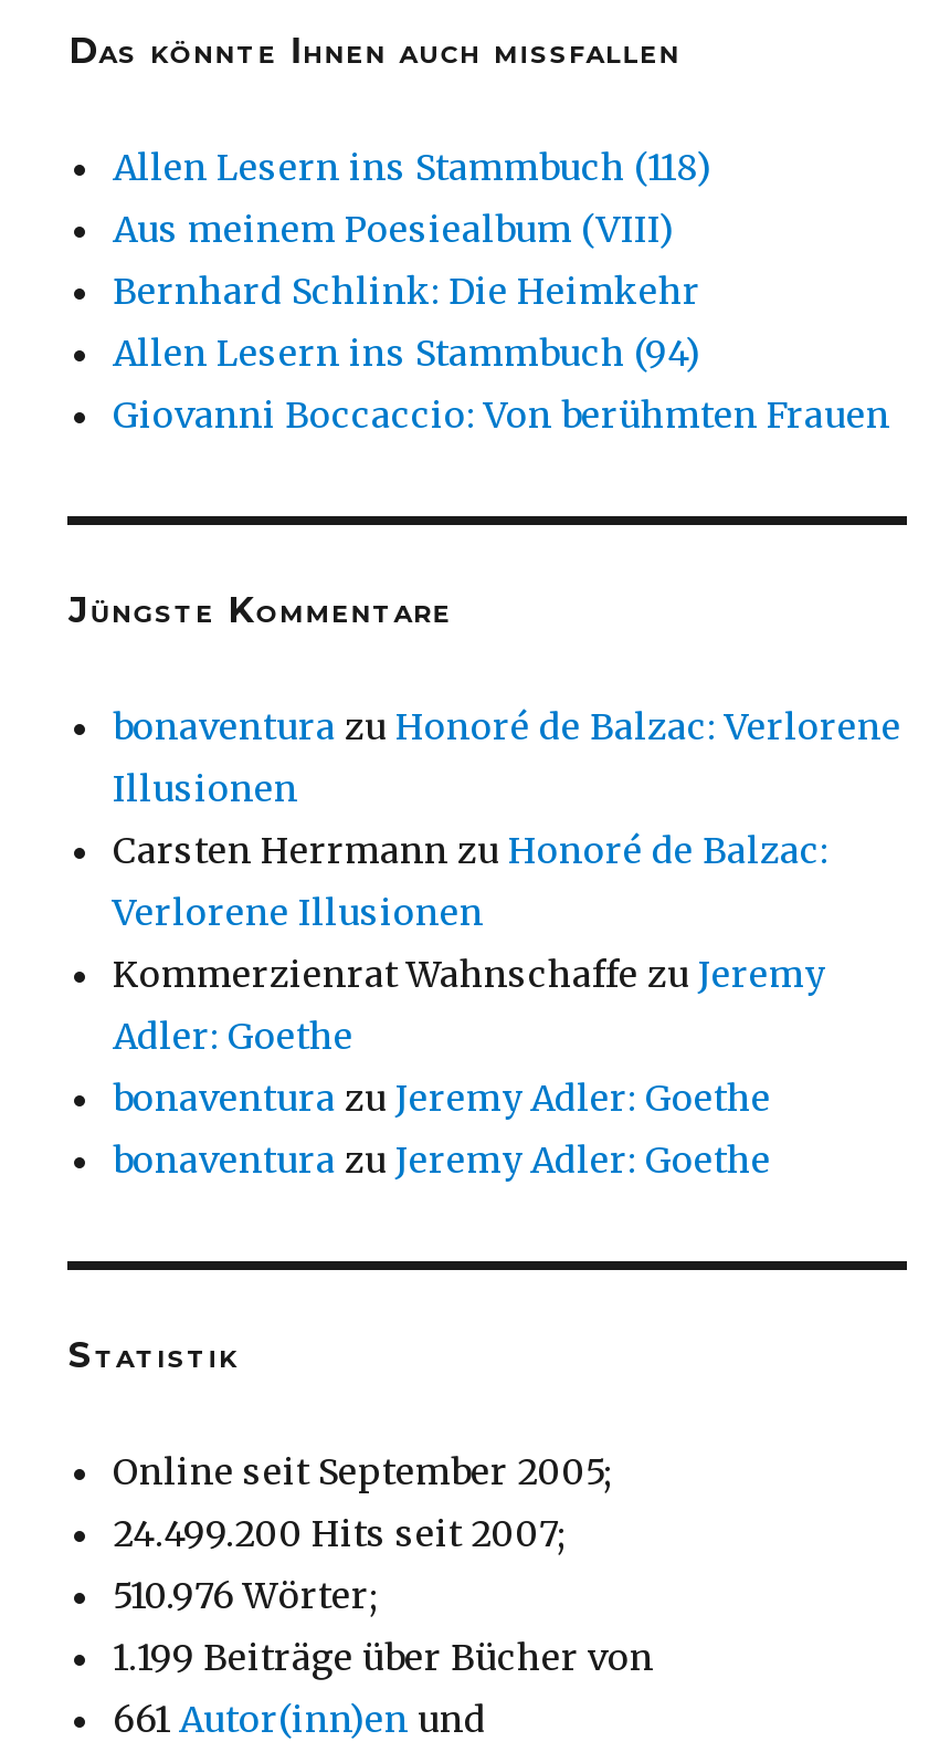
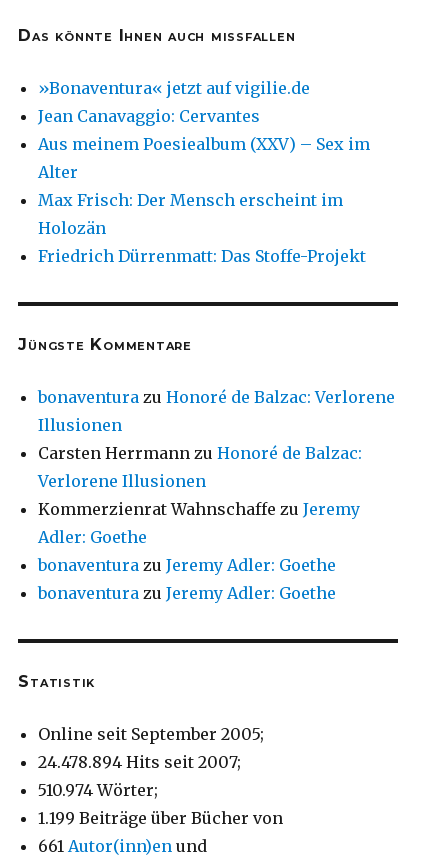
- Allen Lesern ins Stammbuch (118)
- Aus meinem Poesiealbum (VIII)
- Bernhard Schlink: Die Heimkehr
- Allen Lesern ins Stammbuch (94)
- Giovanni Boccaccio: Von berühmten Frauen
+ »Bonaventura« jetzt auf vigilie.de
+ Jean Canavaggio: Cervantes
+ Aus meinem Poesiealbum (XXV) – Sex im
+ Alter
+ Max Frisch: Der Mensch erscheint im
+ Holozän
+ Friedrich Dürrenmatt: Das Stoffe-Projekt

- 24.499.200 Hits seit 2007;
+ 24.478.894 Hits seit 2007;

- 510.976 Wörter;
+ 510.974 Wörter;
